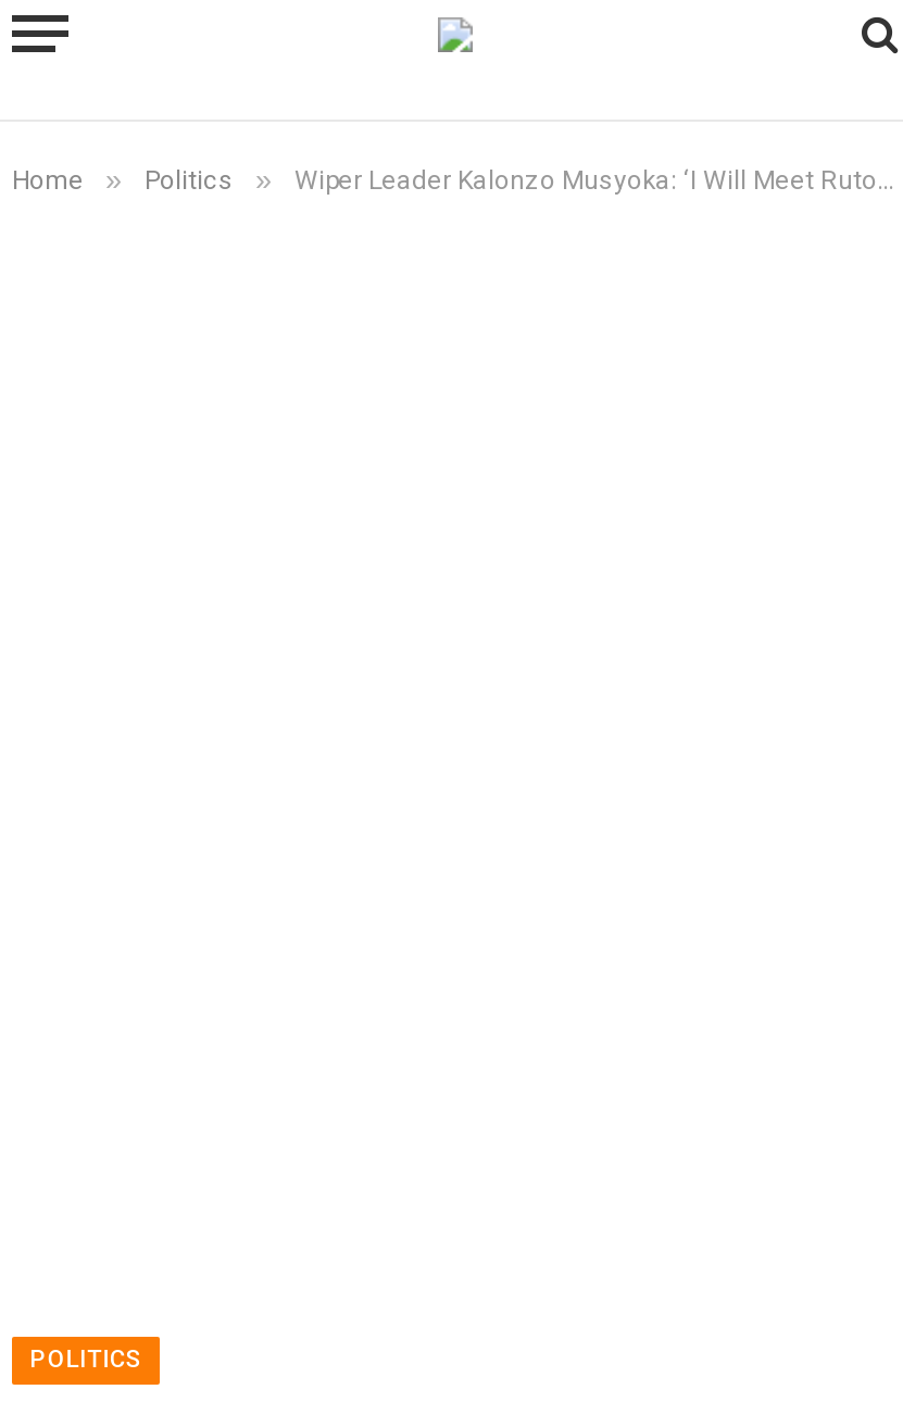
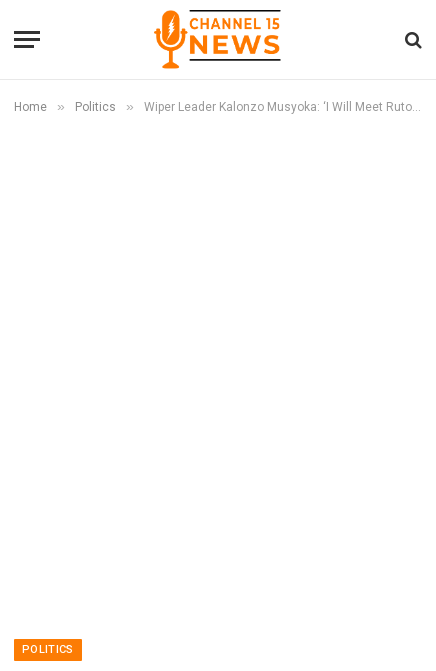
+ [image]
